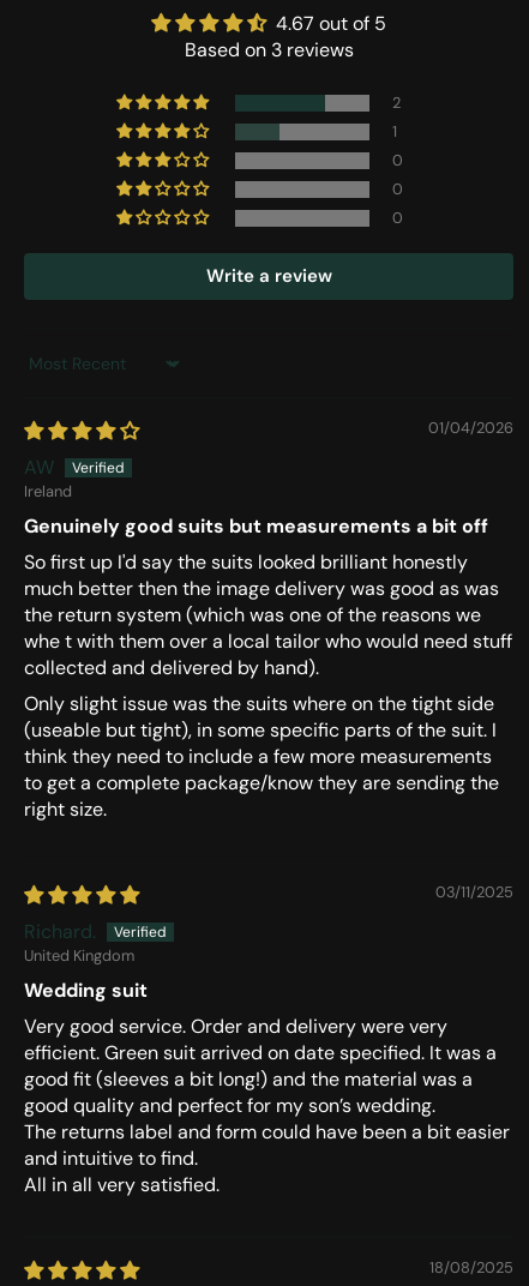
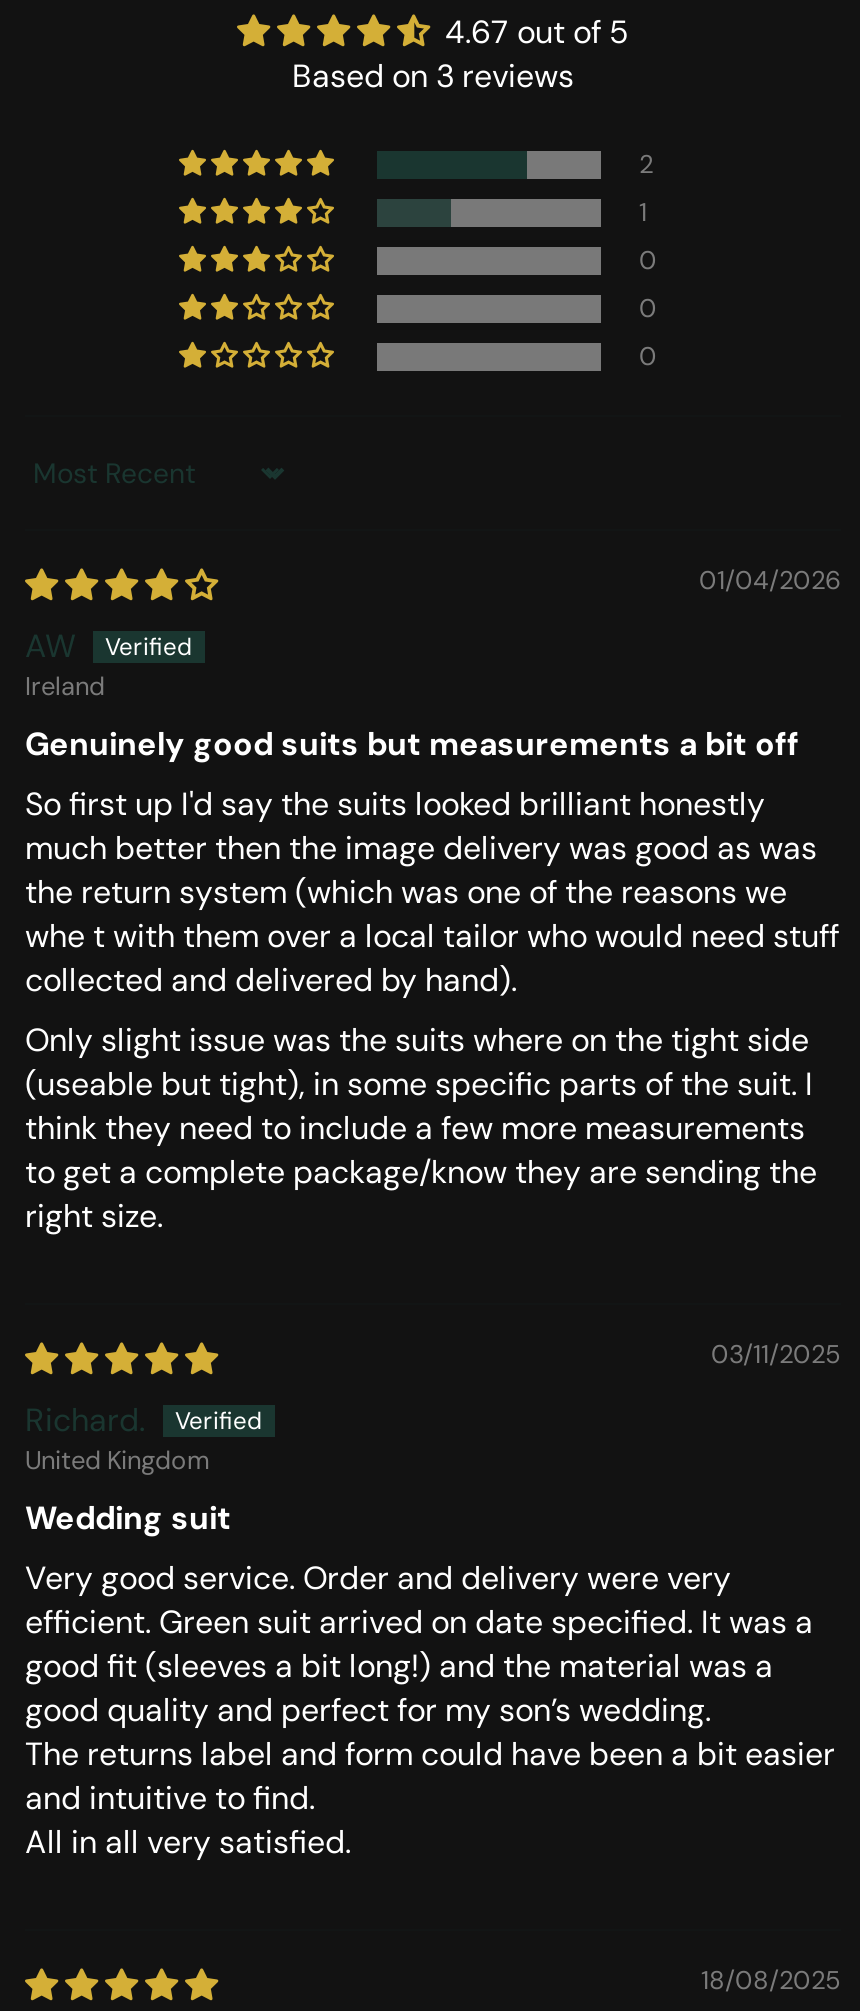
- Write a review
